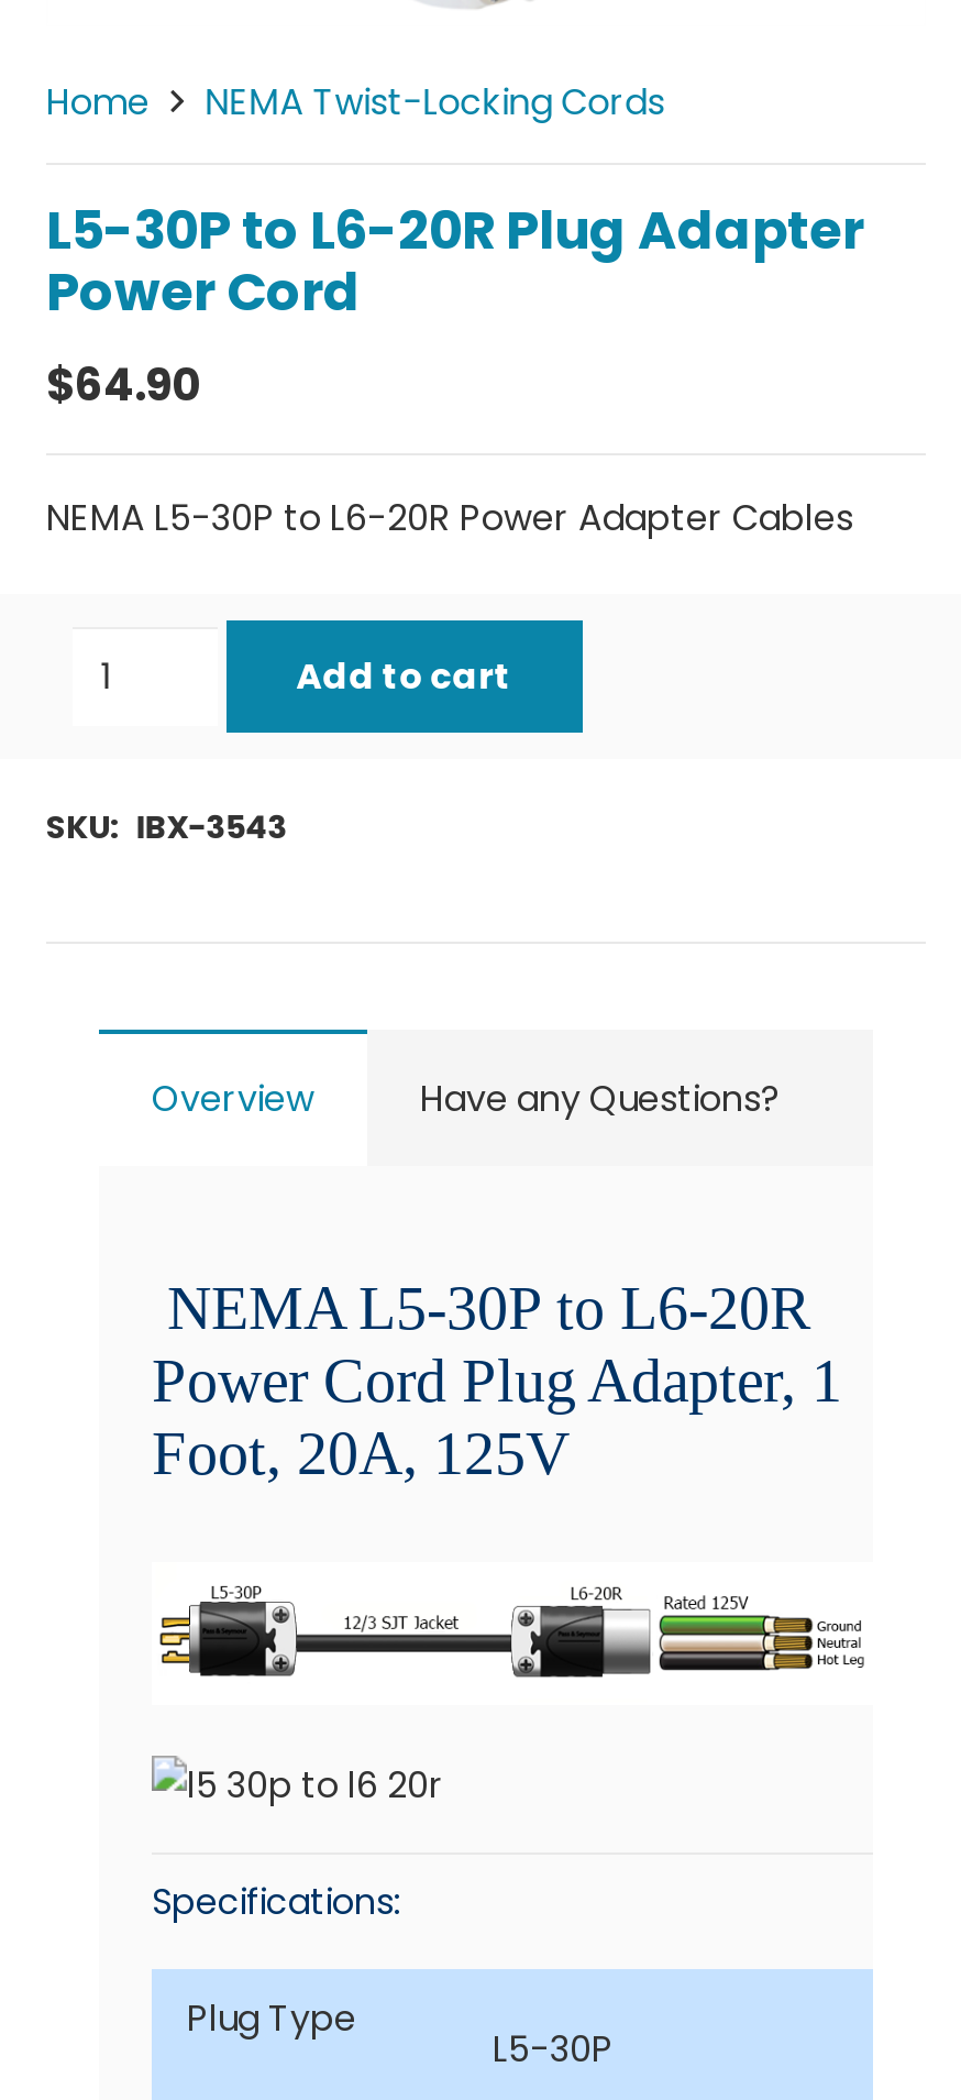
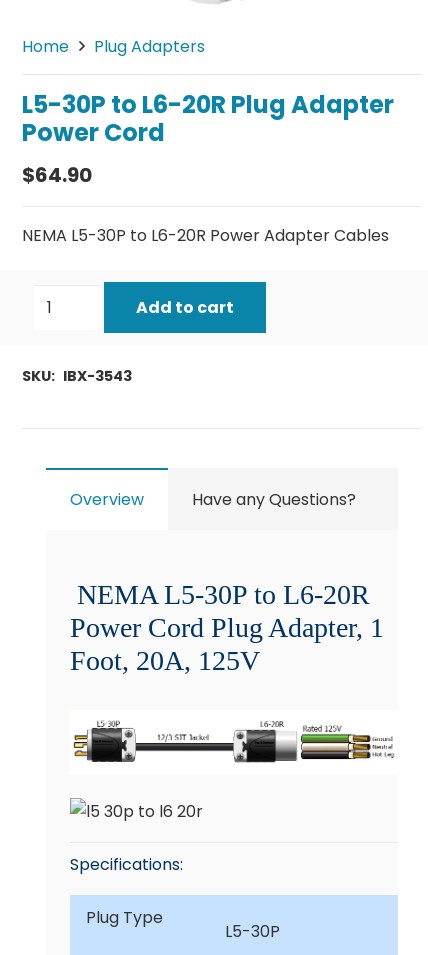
- NEMA Twist-Locking Cords
+ Plug Adapters
